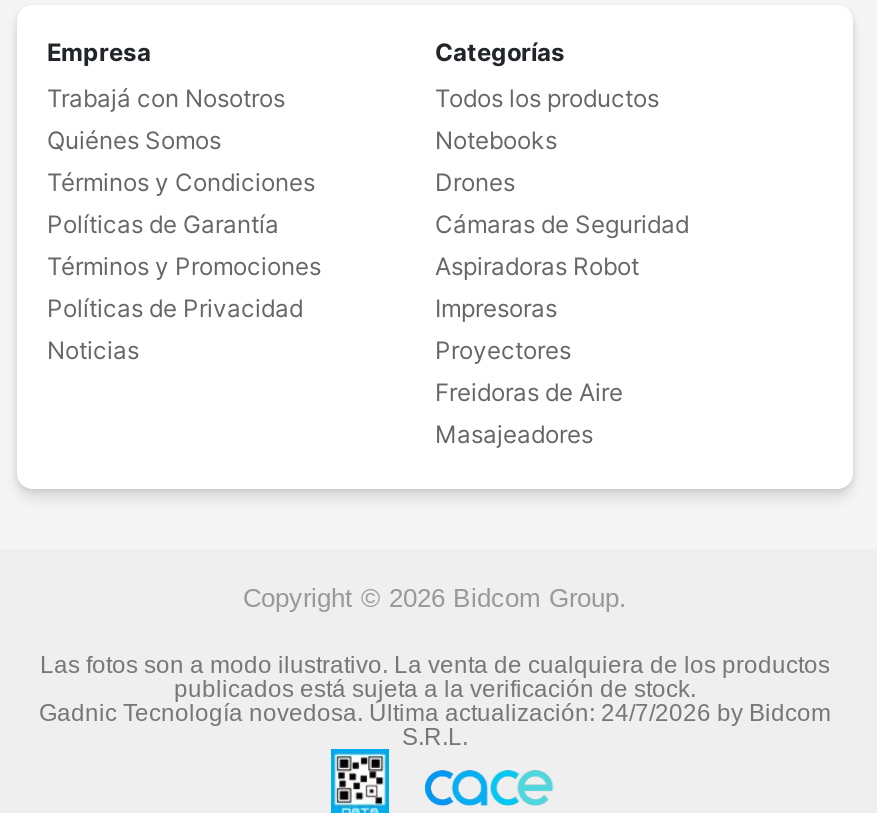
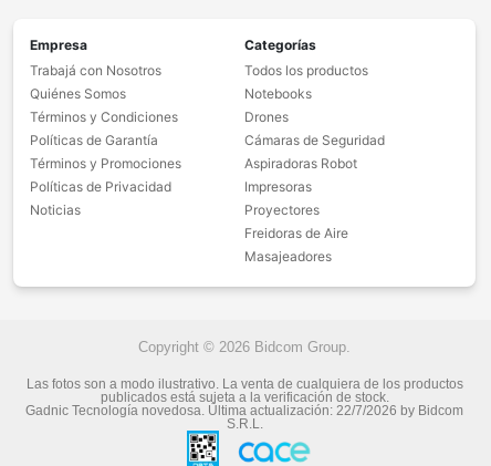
- Gadnic Tecnología novedosa. Última actualización: 24/7/2026 by Bidcom
+ Gadnic Tecnología novedosa. Última actualización: 22/7/2026 by Bidcom
